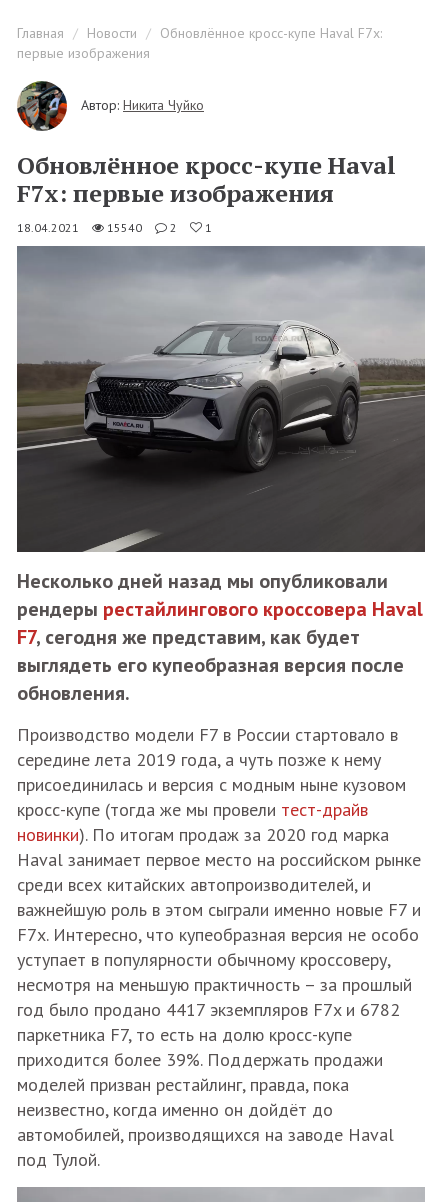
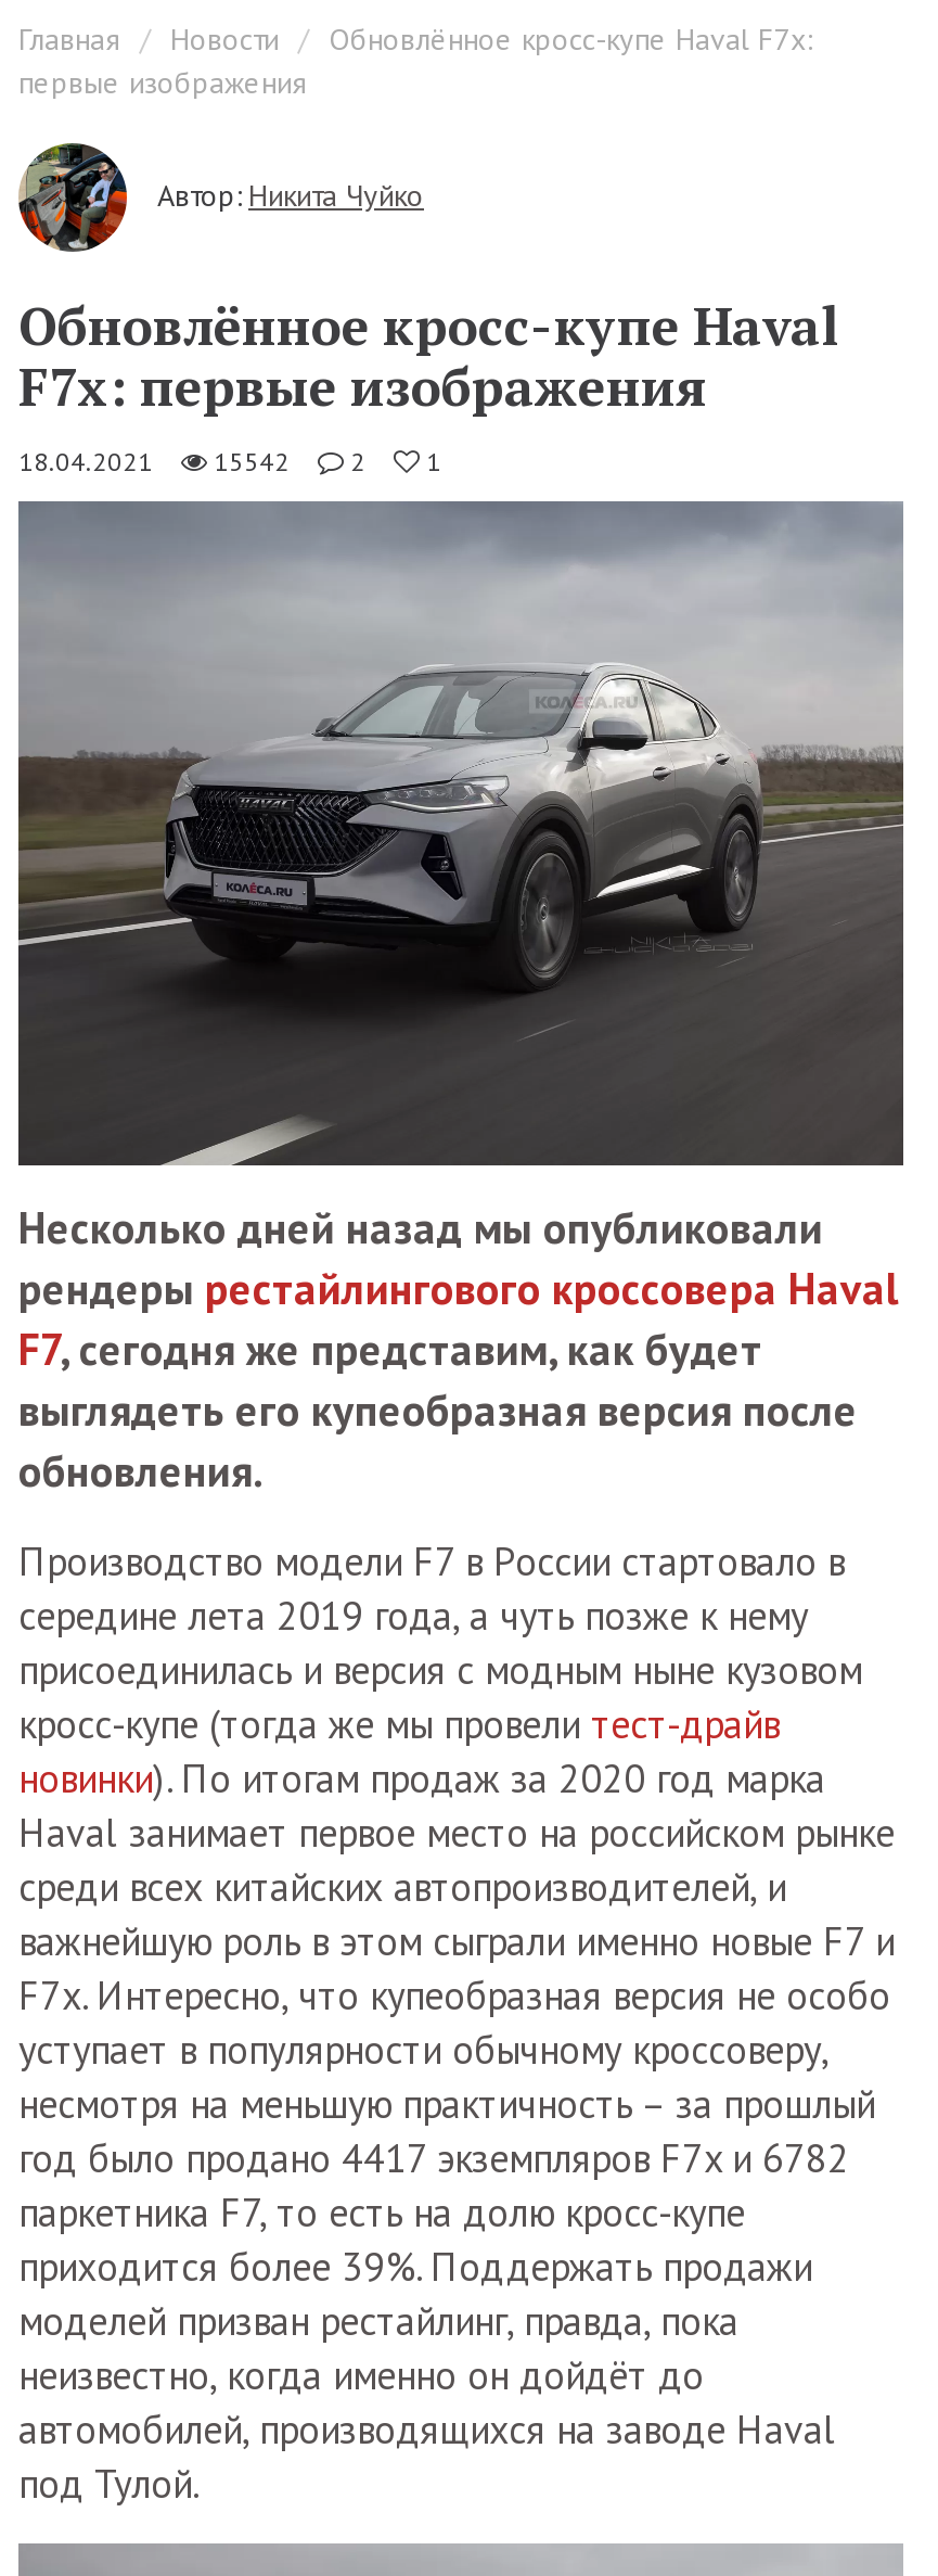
- 18.04.2021 15540 2 1
+ 18.04.2021 15542 2 1
